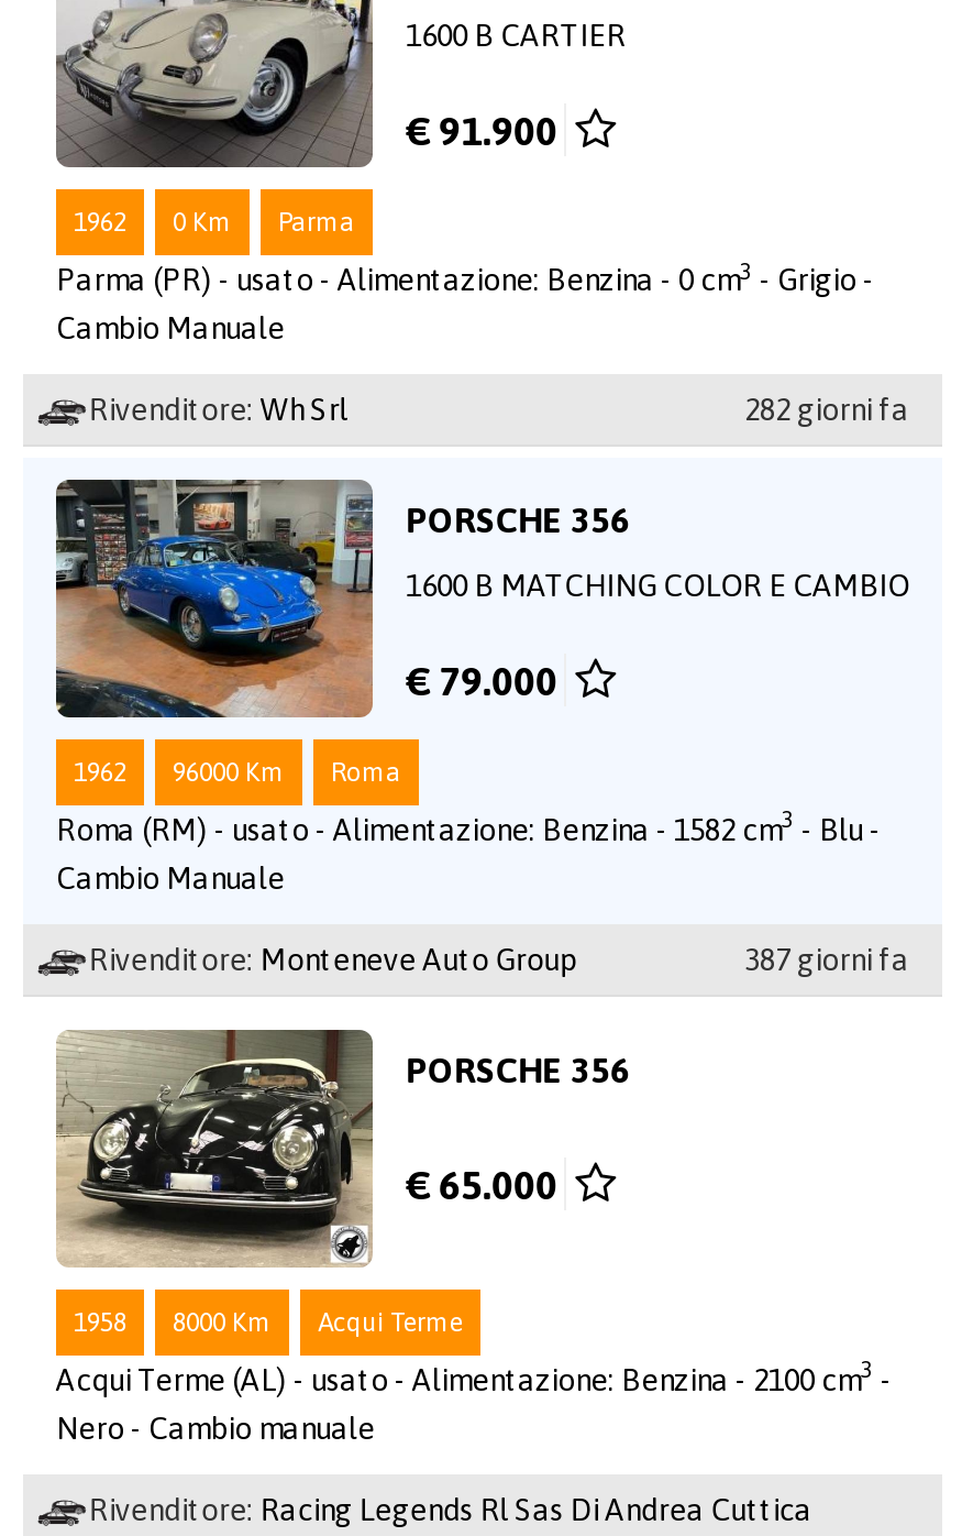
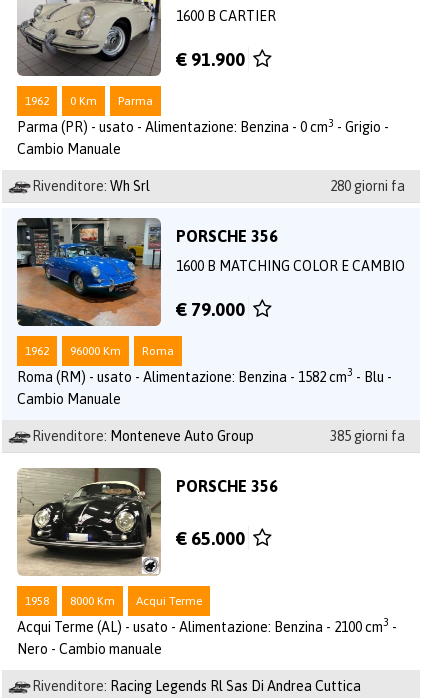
- 282 giorni fa
+ 280 giorni fa

- 387 giorni fa
+ 385 giorni fa
